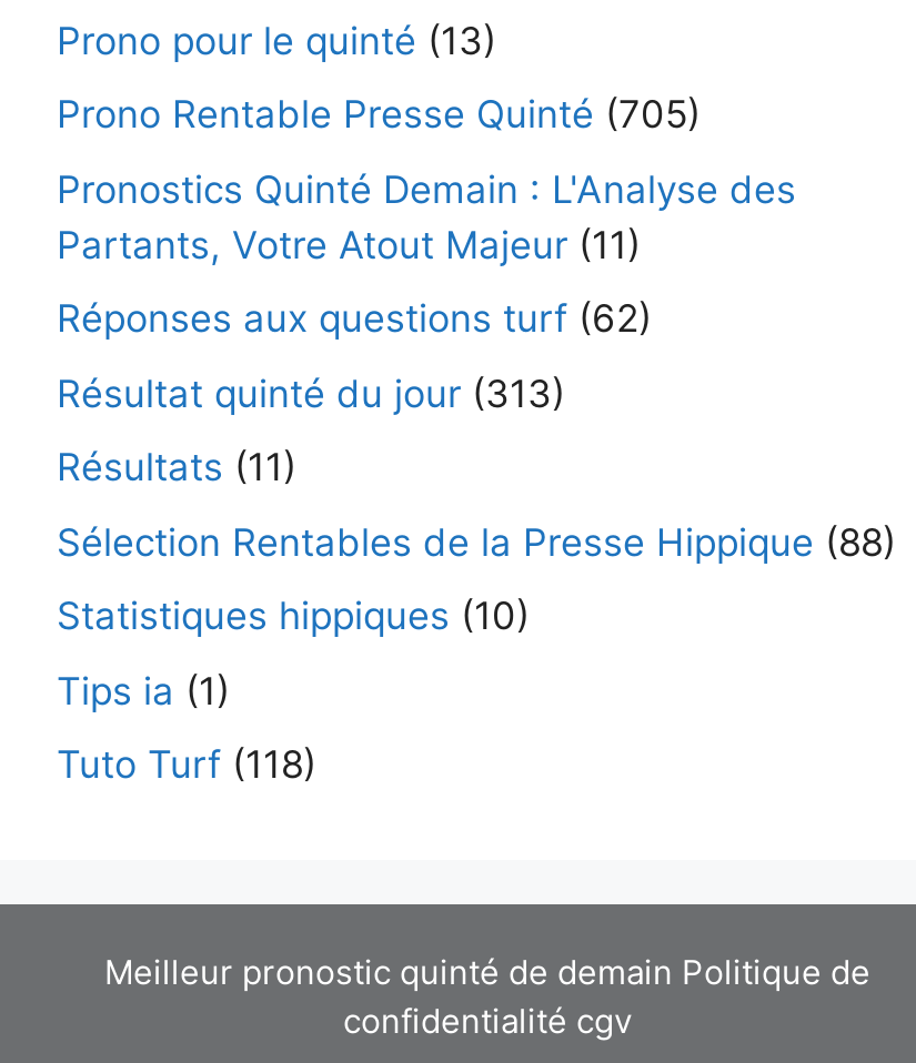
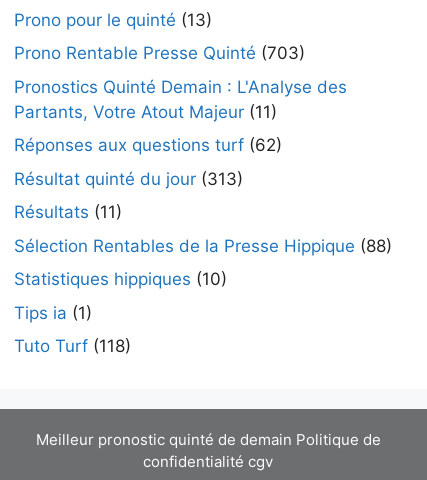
- Prono Rentable Presse Quinté (705)
+ Prono Rentable Presse Quinté (703)
